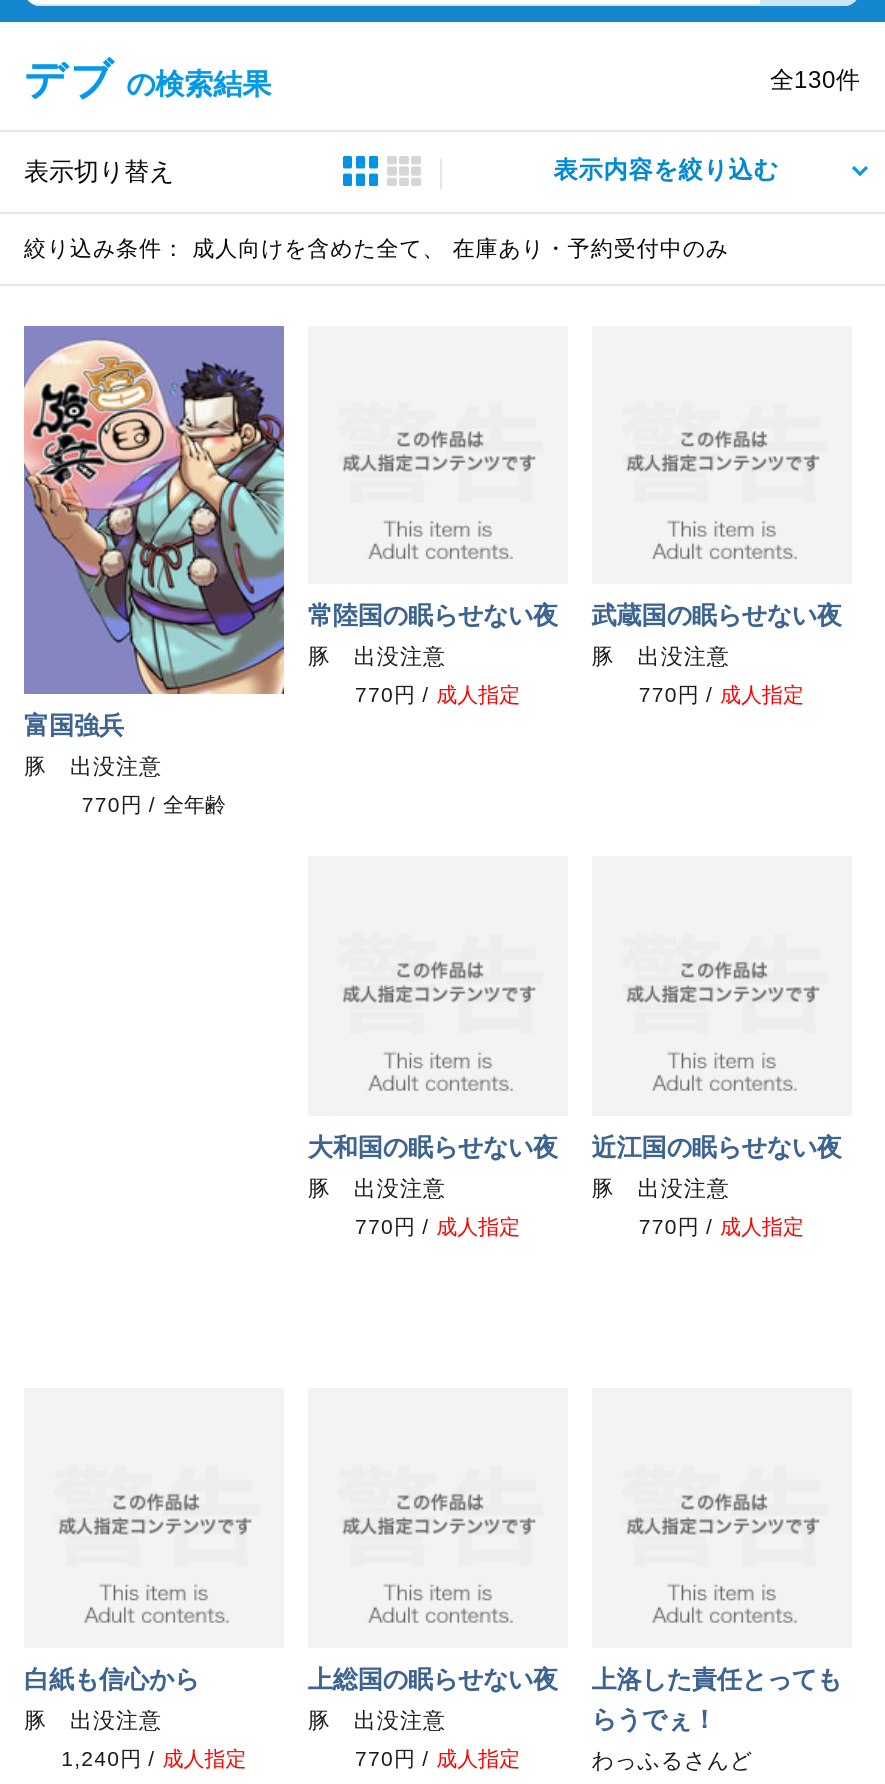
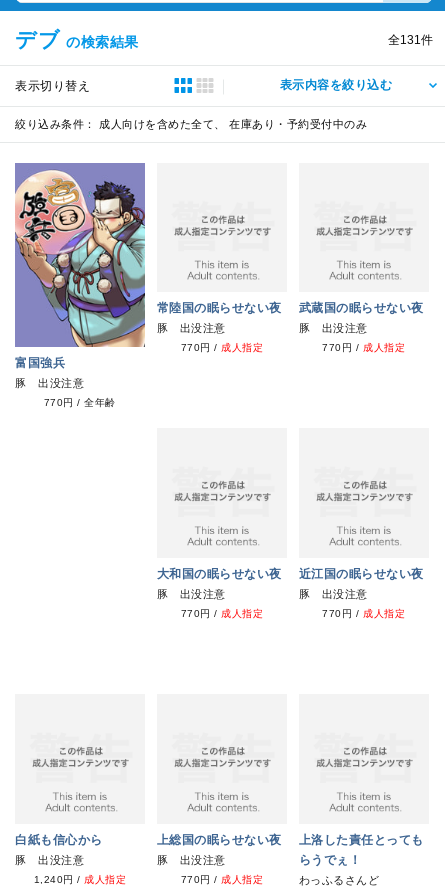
- 全130件
+ 全131件
